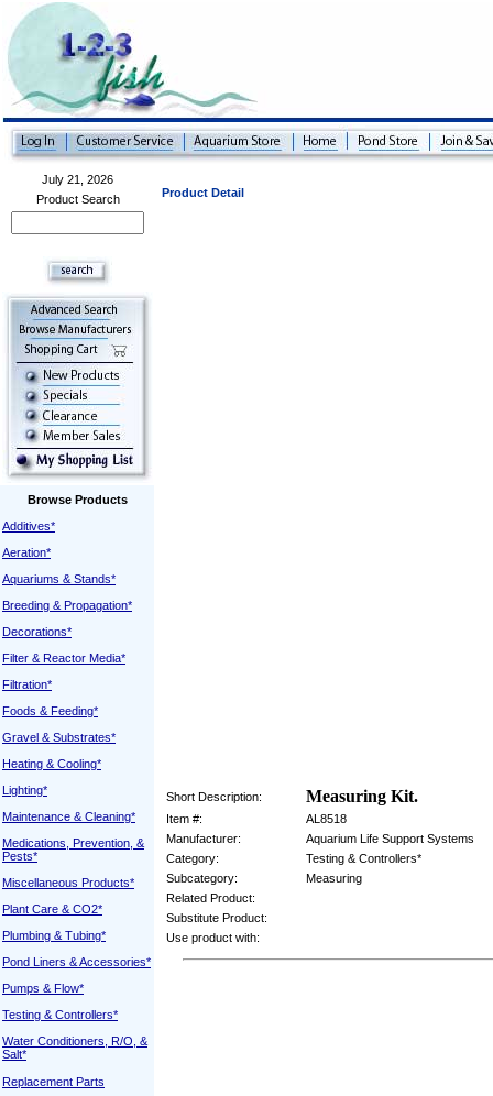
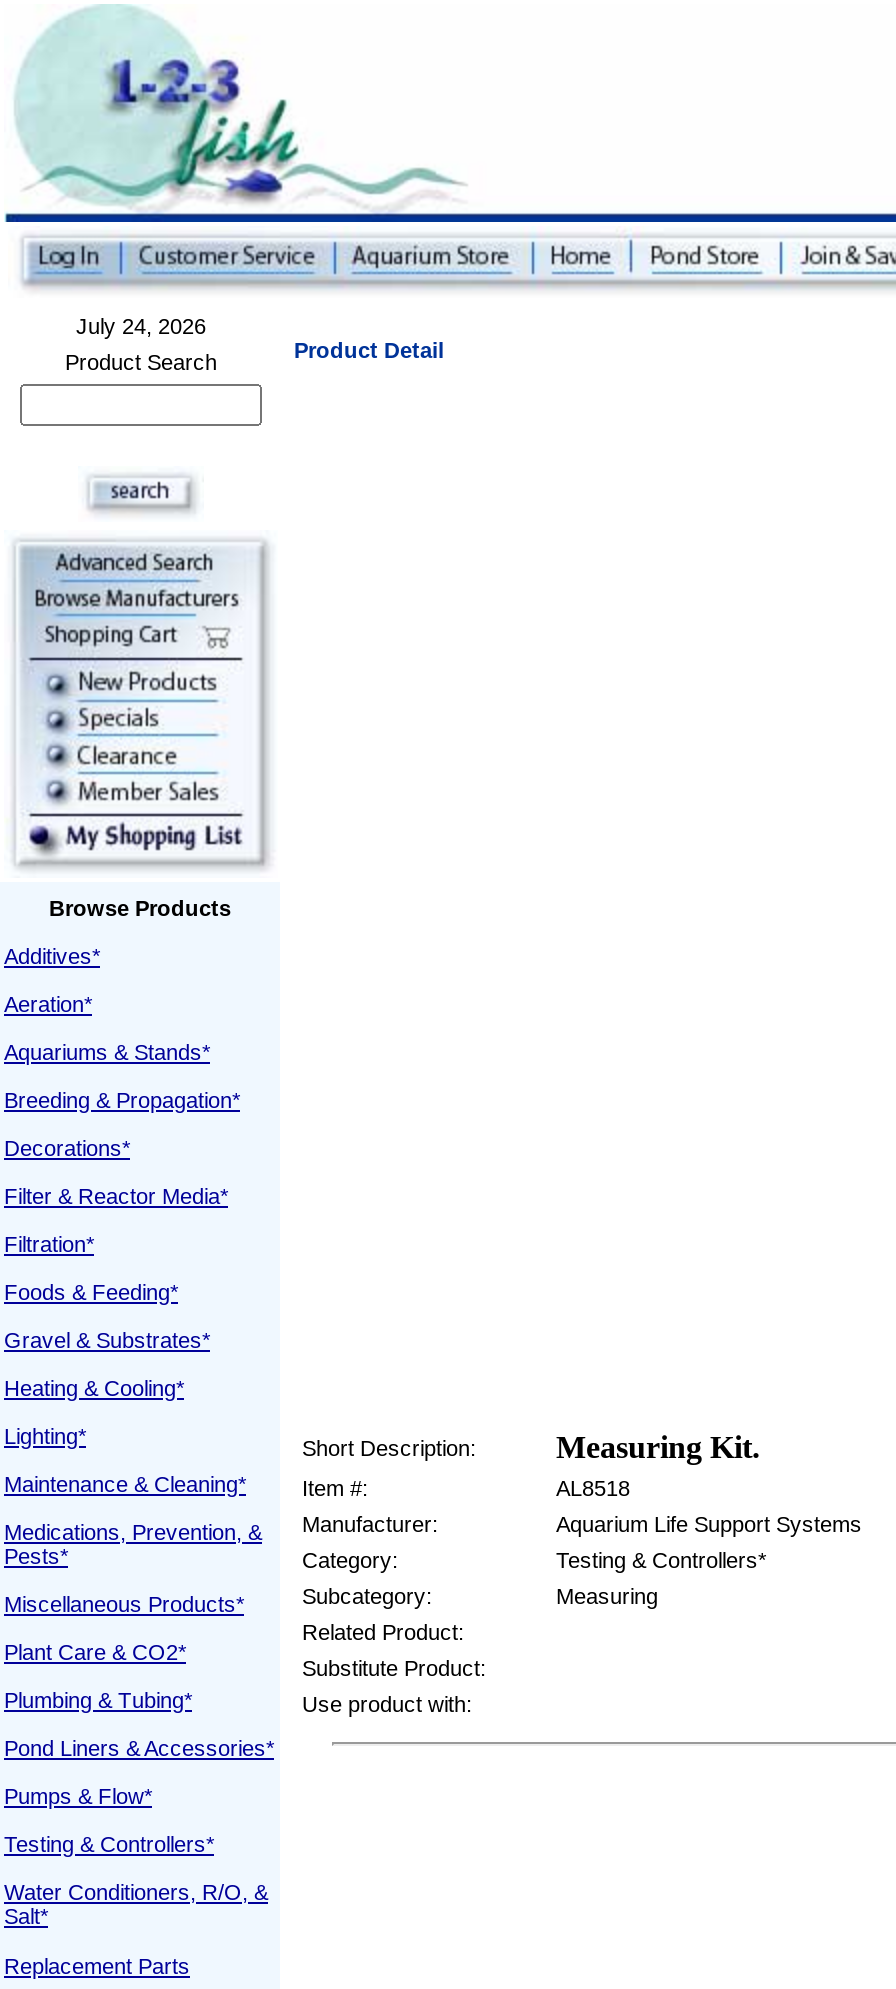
- July 21, 2026
+ July 24, 2026
